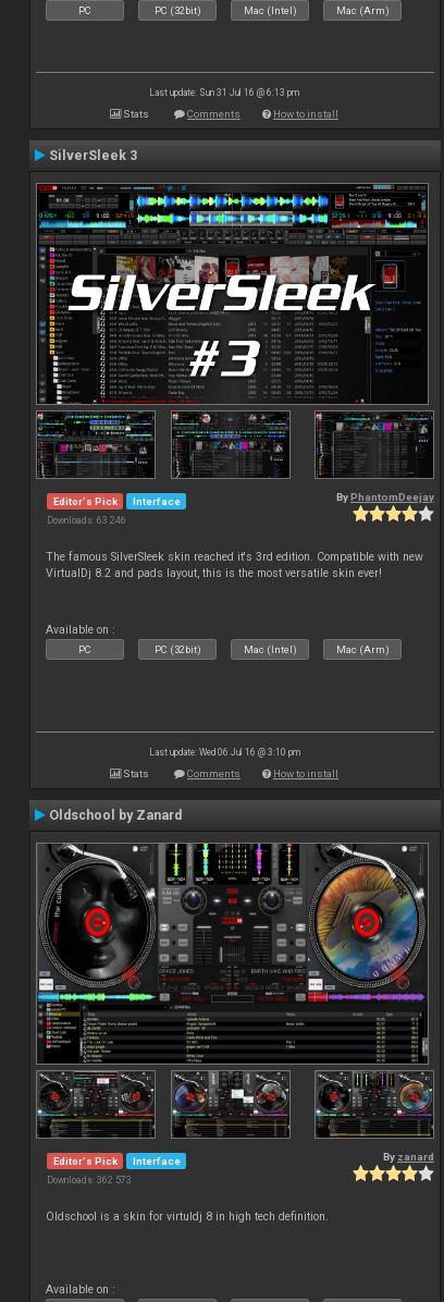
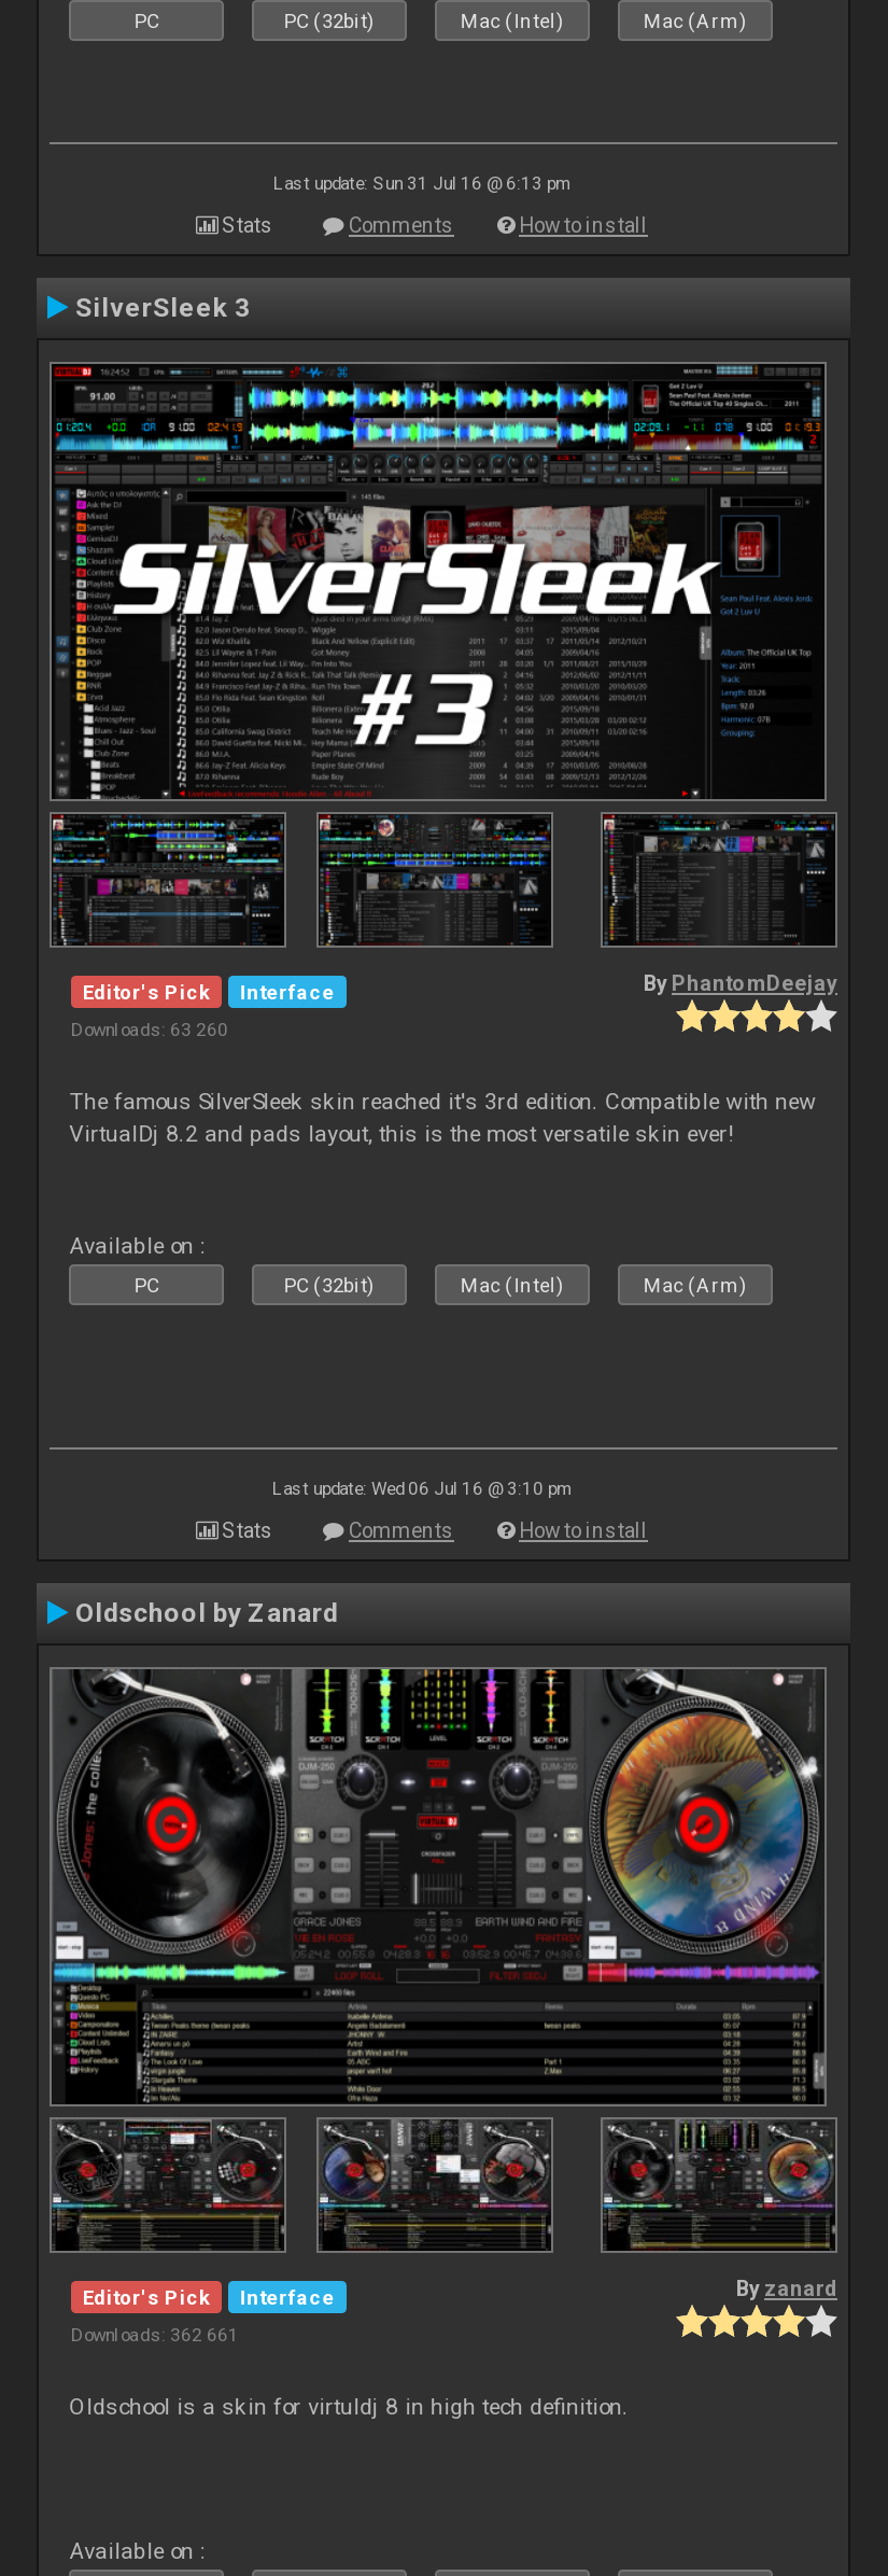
- Downloads: 63 246
+ Downloads: 63 260

- Downloads: 362 573
+ Downloads: 362 661
